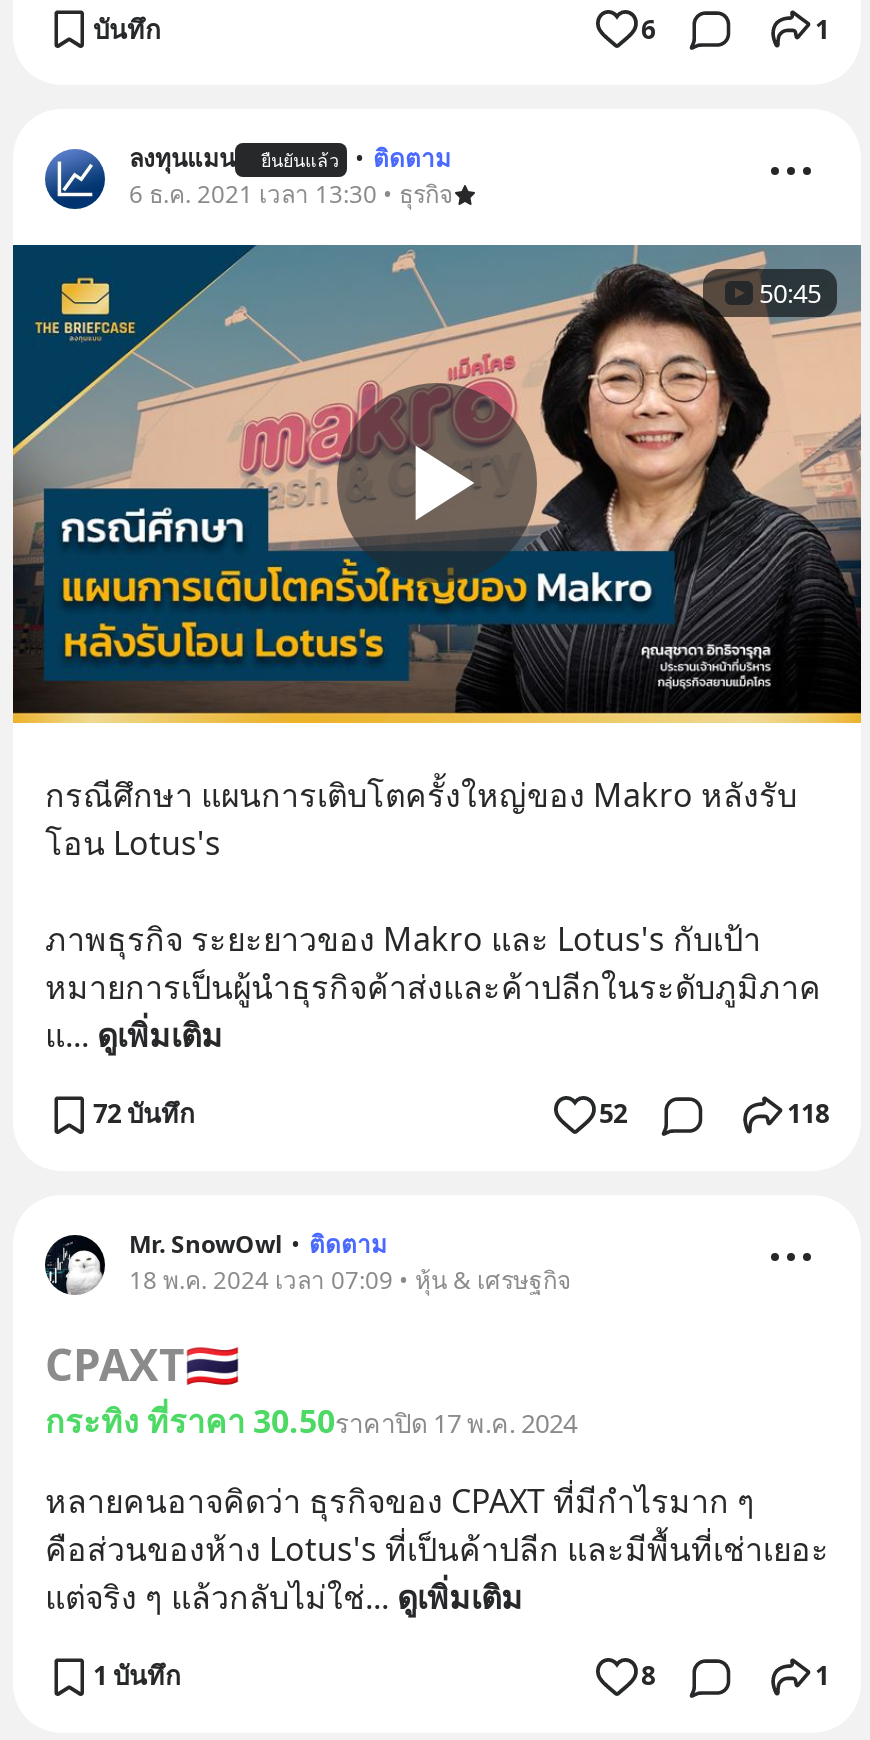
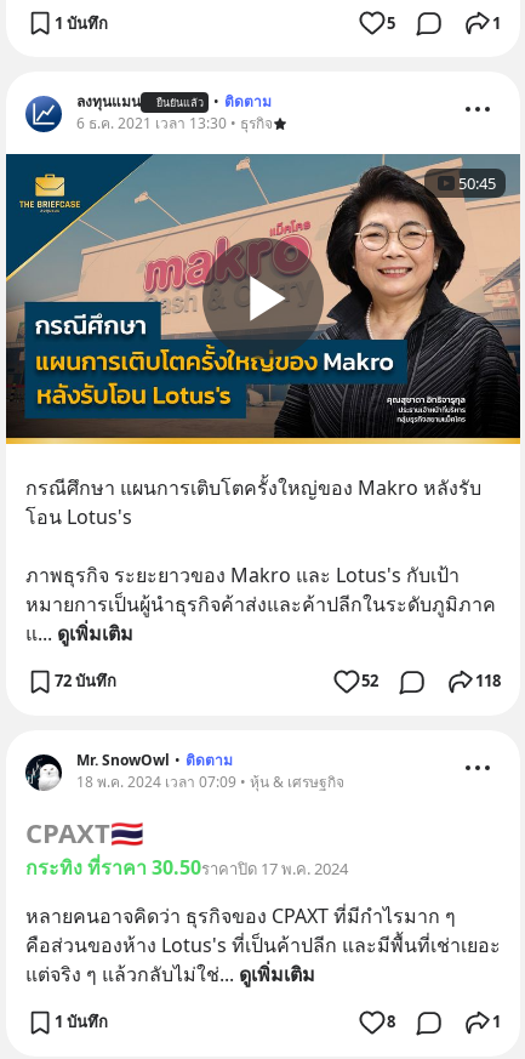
- บันทึก
- 6
+ 1 บันทึก
+ 5
